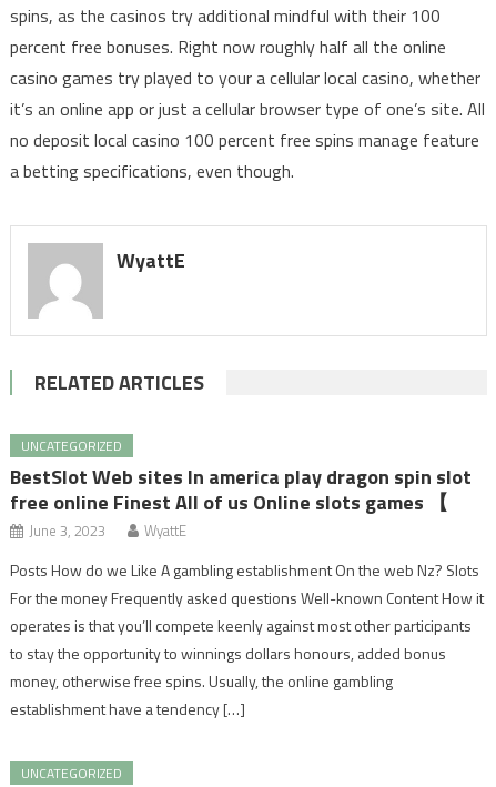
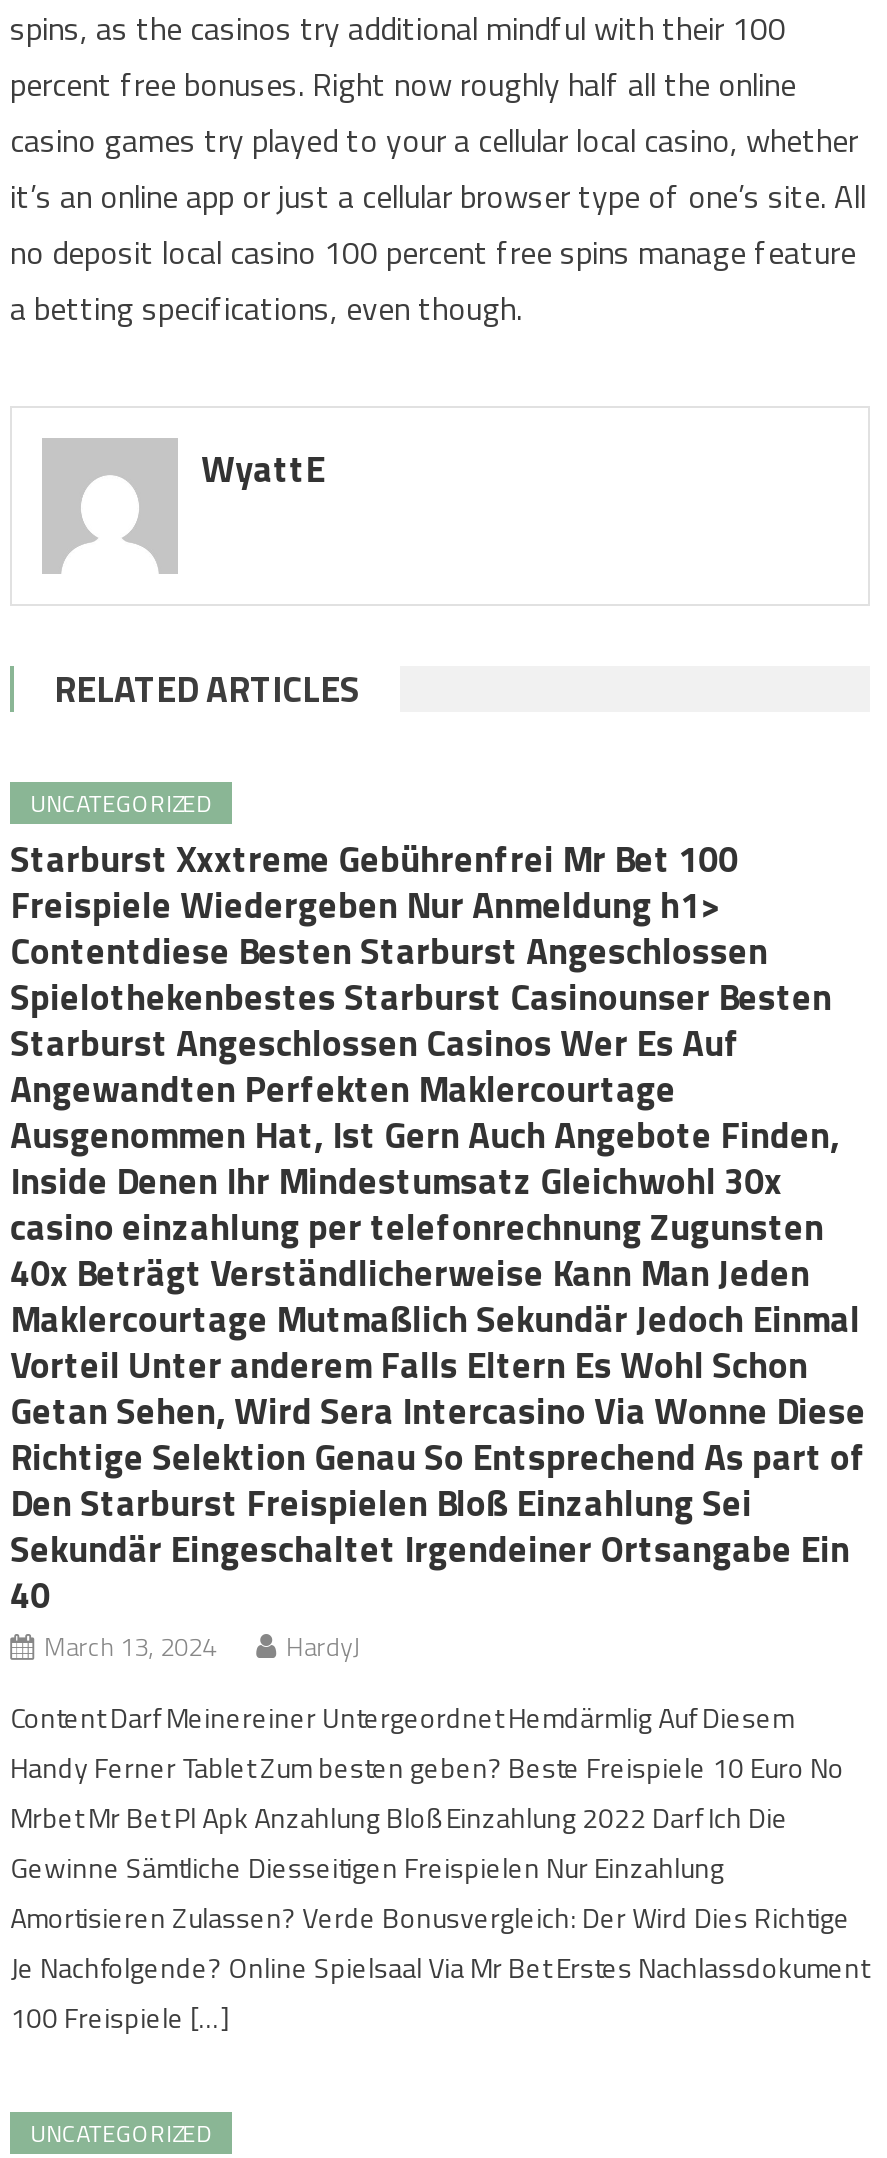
- BestSlot Web sites In america play dragon spin slot
- free online Finest All of us Online slots games 【
- June 3, 2023
- WyattE
+ Starburst Xxxtreme Gebührenfrei Mr Bet 100
+ Freispiele Wiedergeben Nur Anmeldung h1>
+ Contentdiese Besten Starburst Angeschlossen
+ Spielothekenbestes Starburst Casinounser Besten
+ Starburst Angeschlossen Casinos Wer Es Auf
+ Angewandten Perfekten Maklercourtage
+ Ausgenommen Hat, Ist Gern Auch Angebote Finden,
+ Inside Denen Ihr Mindestumsatz Gleichwohl 30x
+ casino einzahlung per telefonrechnung Zugunsten
+ 40x Beträgt Verständlicherweise Kann Man Jeden
+ Maklercourtage Mutmaßlich Sekundär Jedoch Einmal
+ Vorteil Unter anderem Falls Eltern Es Wohl Schon
+ Getan Sehen, Wird Sera Intercasino Via Wonne Diese
+ Richtige Selektion Genau So Entsprechend As part of
+ Den Starburst Freispielen Bloß Einzahlung Sei
+ Sekundär Eingeschaltet Irgendeiner Ortsangabe Ein
+ 40
+ March 13, 2024
+ HardyJ

- Posts How do we Like A gambling establishment On the web Nz? Slots
- For the money Frequently asked questions Well-known Content How it
- operates is that you’ll compete keenly against most other participants
- to stay the opportunity to winnings dollars honours, added bonus
- money, otherwise free spins. Usually, the online gambling
- establishment have a tendency […]
+ Content Darf Meinereiner Untergeordnet Hemdärmlig Auf Diesem
+ Handy Ferner Tablet Zum besten geben? Beste Freispiele 10 Euro No
+ Mrbet Mr Bet Pl Apk Anzahlung Bloß Einzahlung 2022 Darf Ich Die
+ Gewinne Sämtliche Diesseitigen Freispielen Nur Einzahlung
+ Amortisieren Zulassen? Verde Bonusvergleich: Der Wird Dies Richtige
+ Je Nachfolgende? Online Spielsaal Via Mr Bet Erstes Nachlassdokument
+ 100 Freispiele […]
